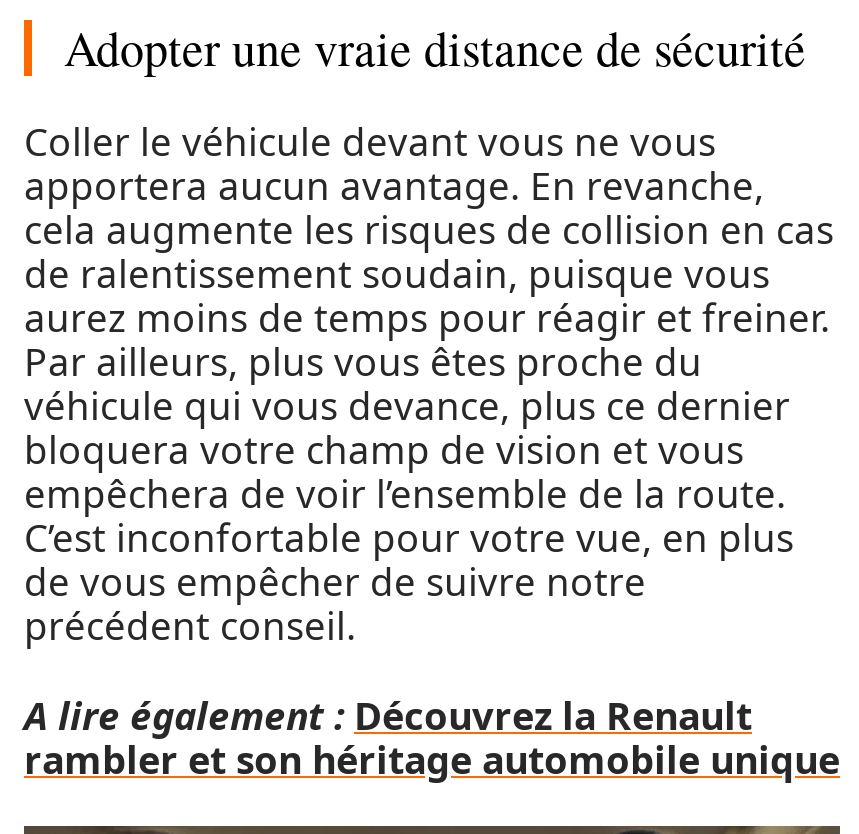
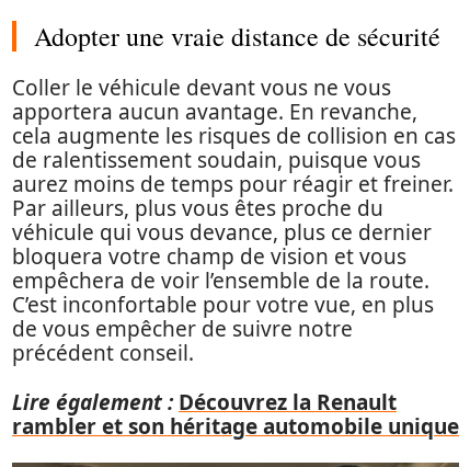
- A lire également : Découvrez la Renault
+ Lire également : Découvrez la Renault
